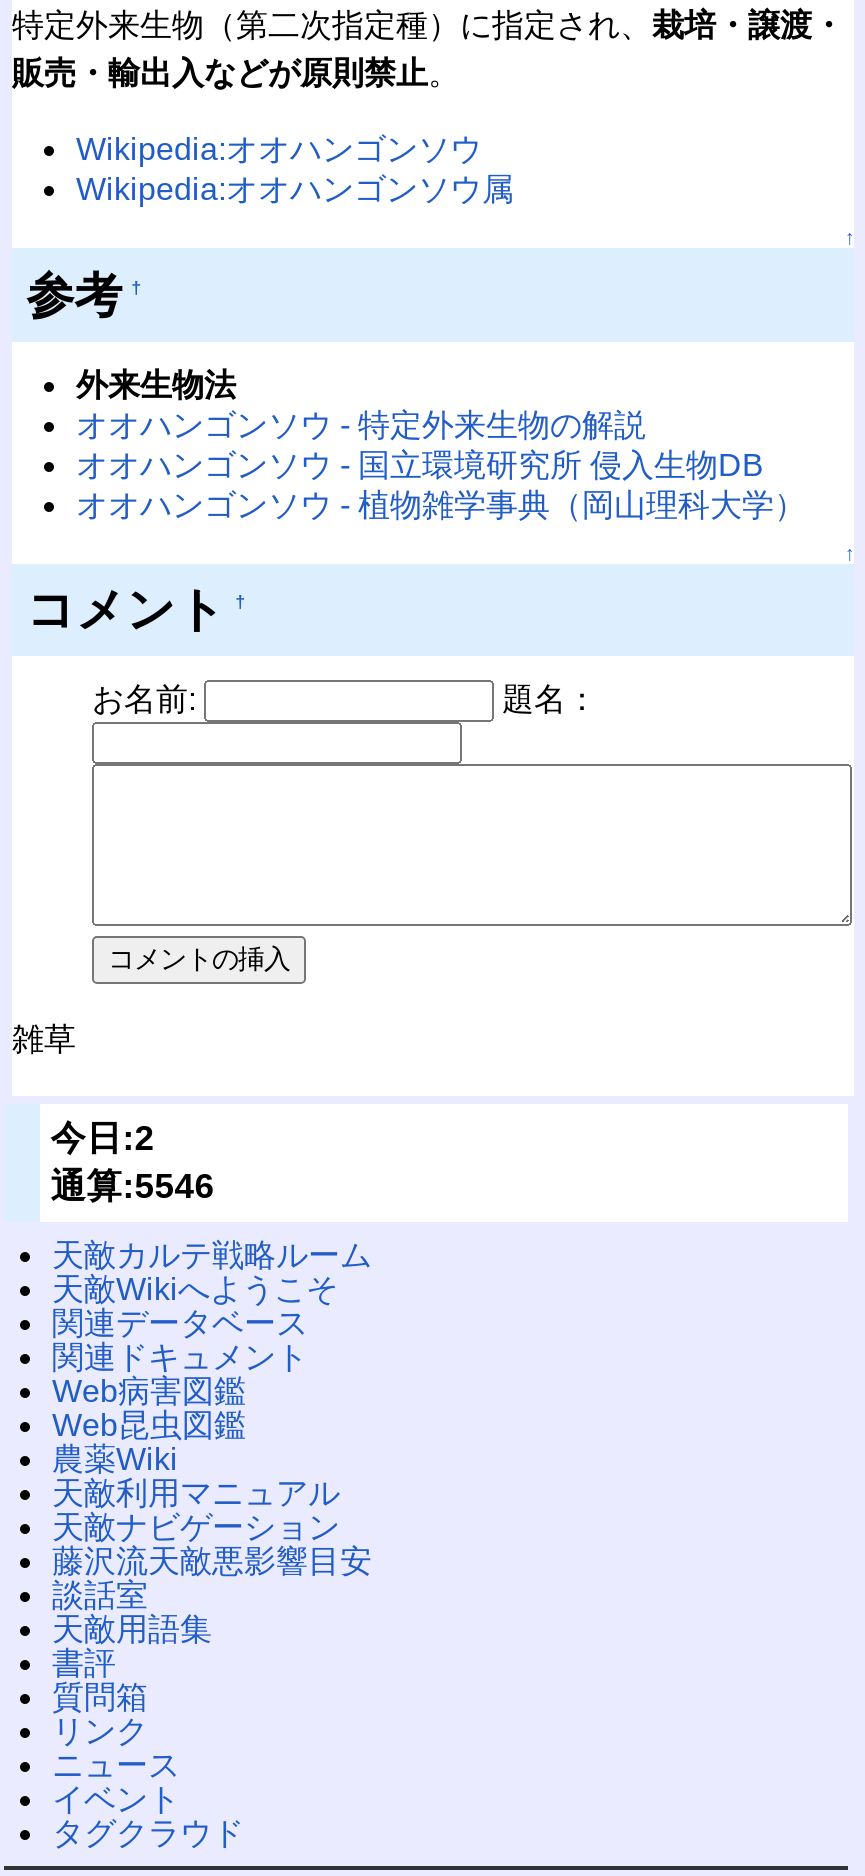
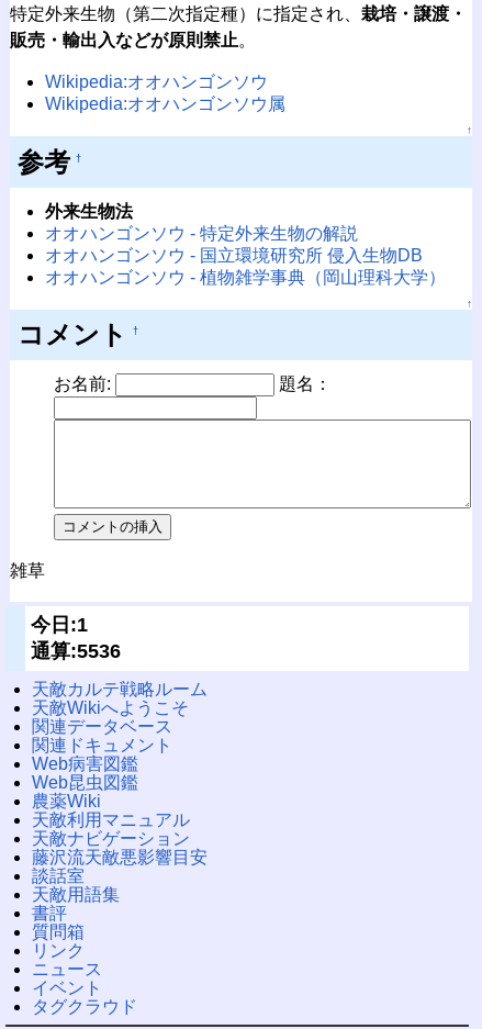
- 今日:2
+ 今日:1

- 通算:5546
+ 通算:5536
